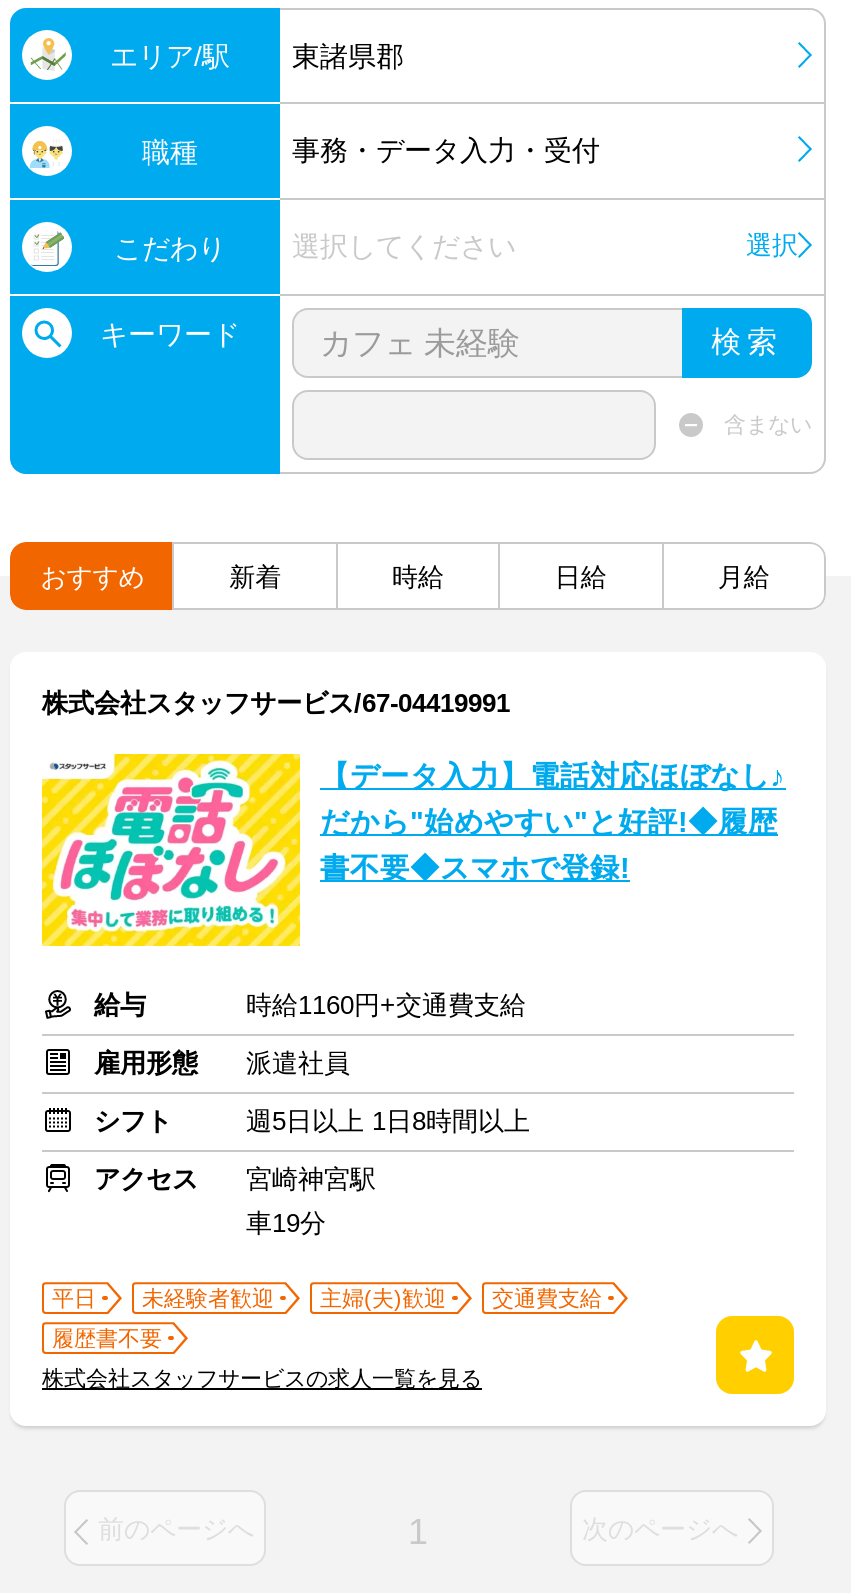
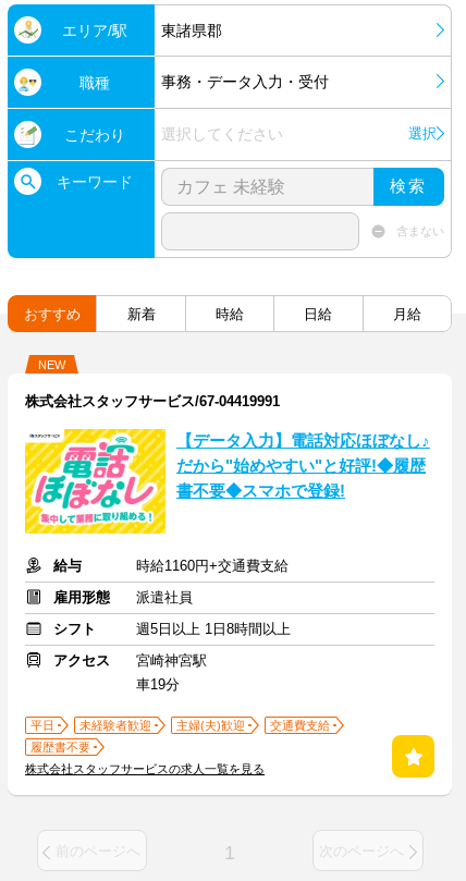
+ NEW
